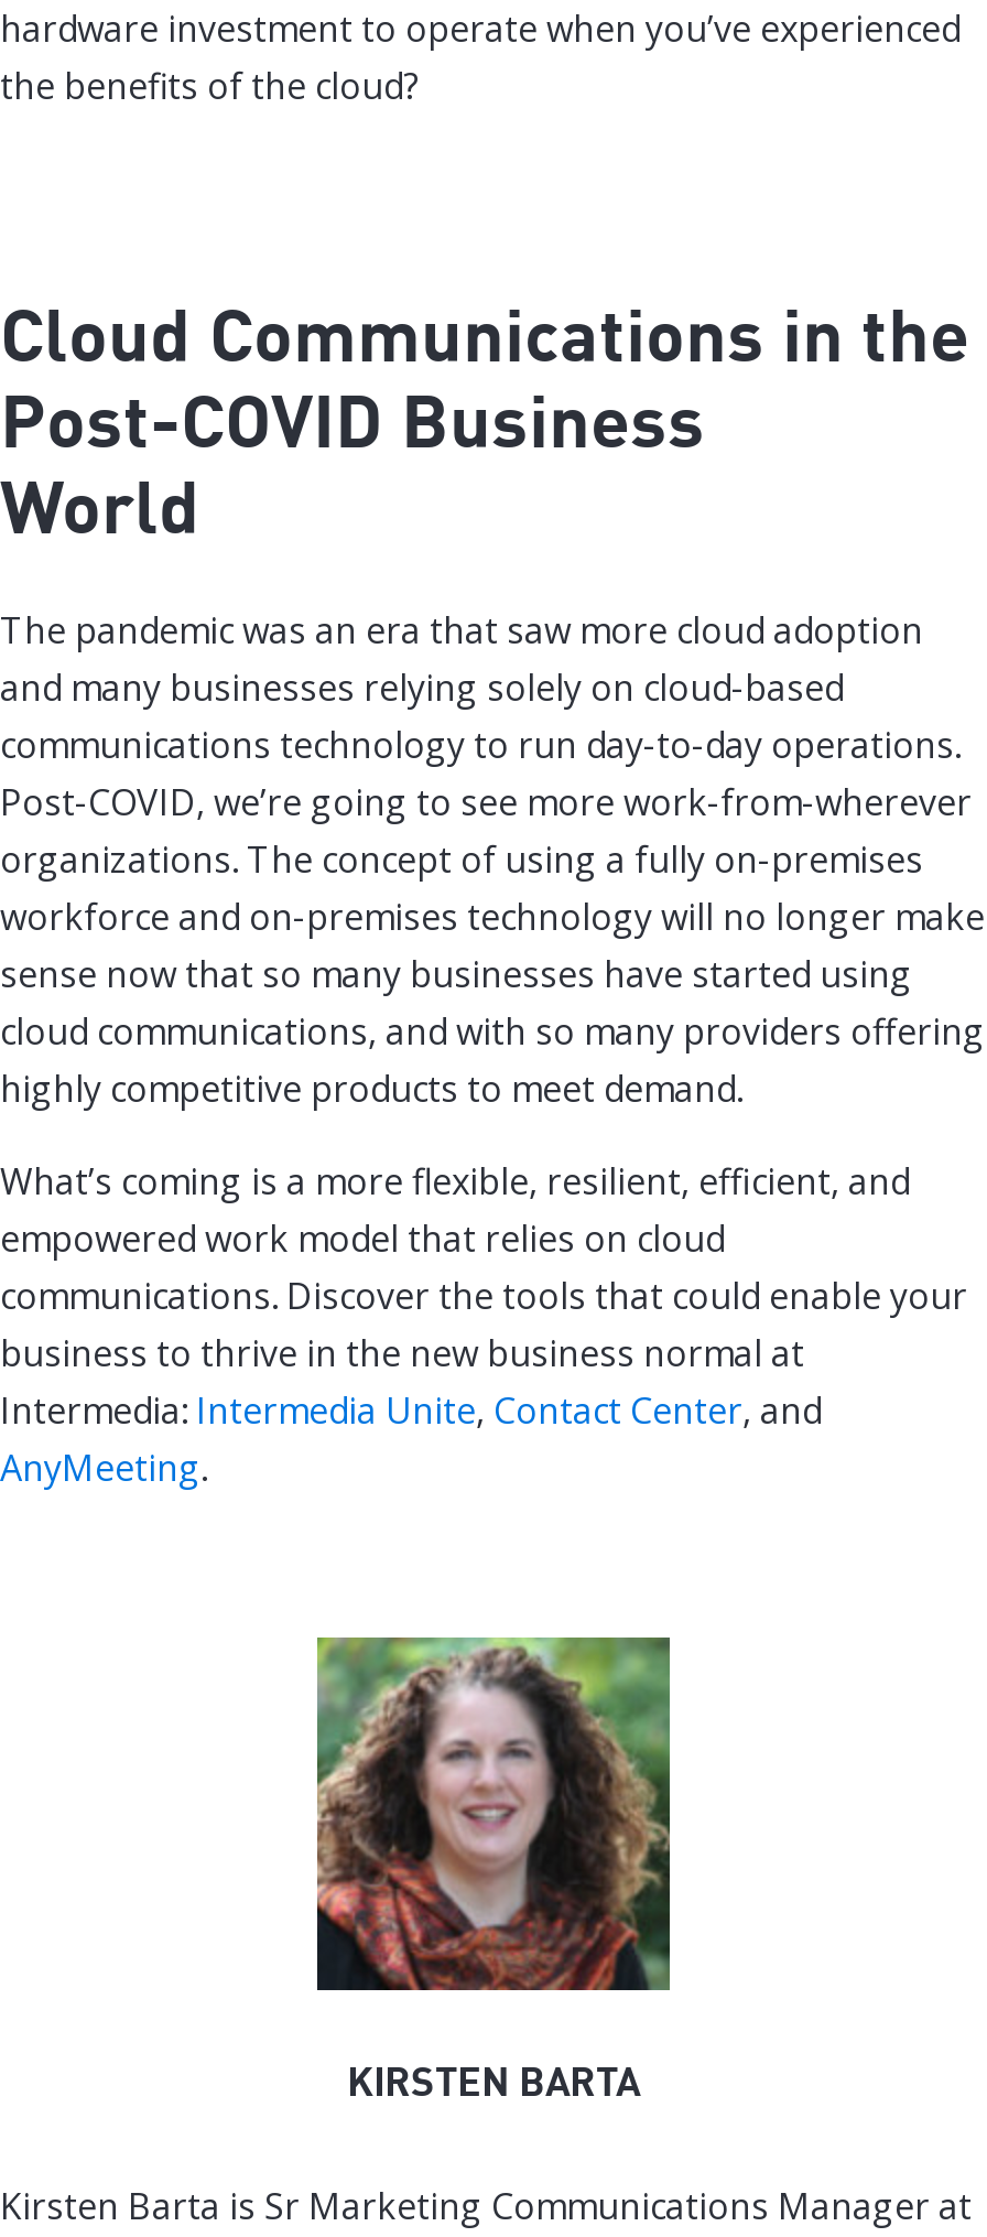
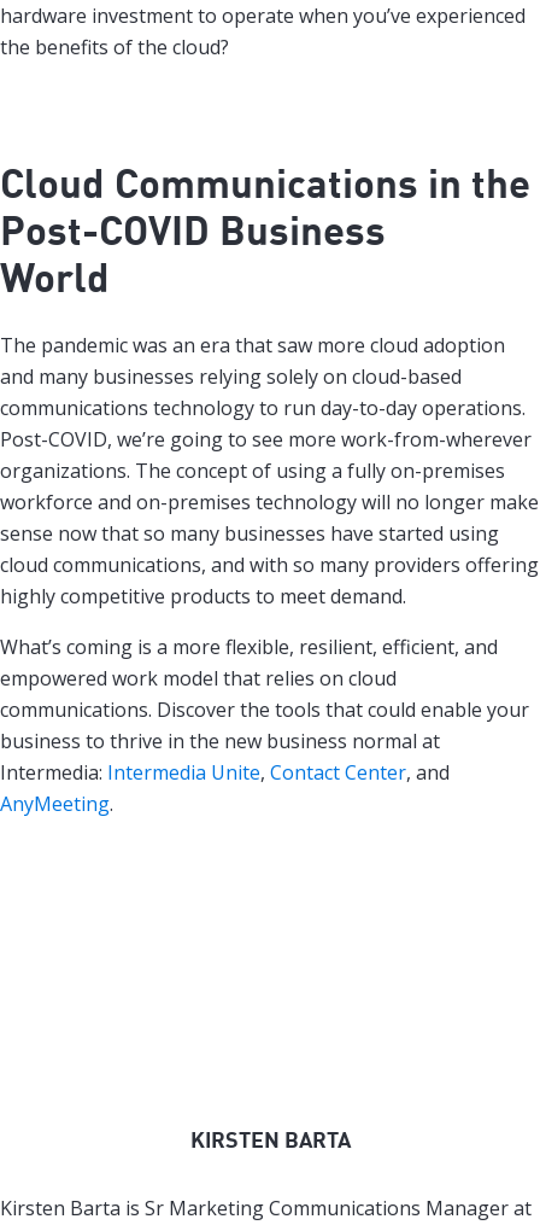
- [image]
